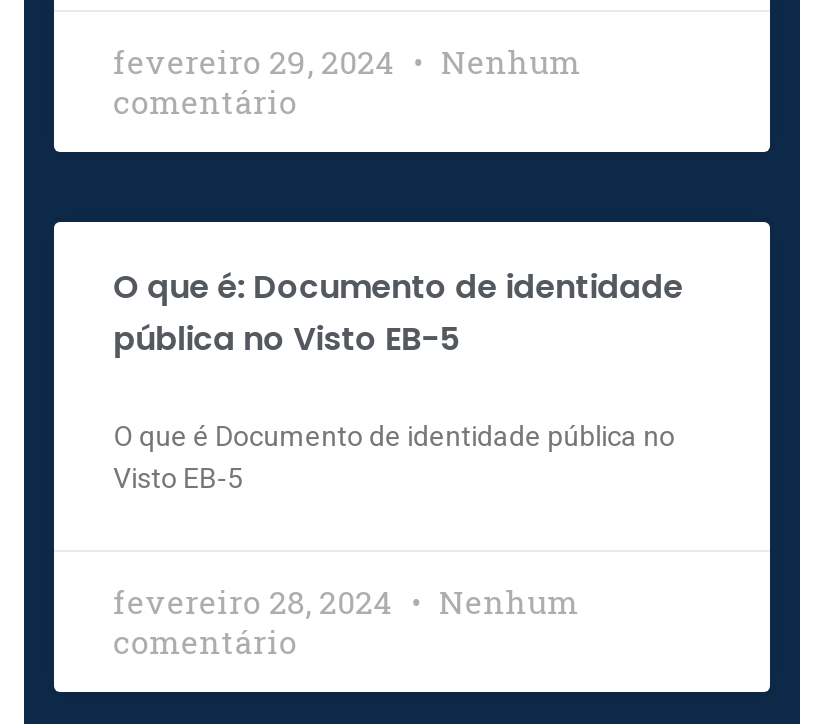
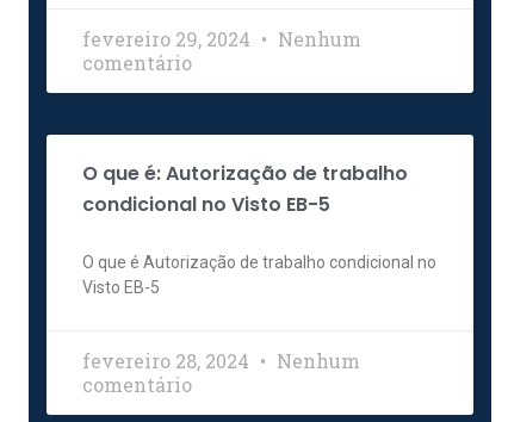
- O que é: Documento de identidade
+ O que é: Autorização de trabalho

- pública no Visto EB-5
+ condicional no Visto EB-5

- O que é Documento de identidade pública no
+ O que é Autorização de trabalho condicional no
